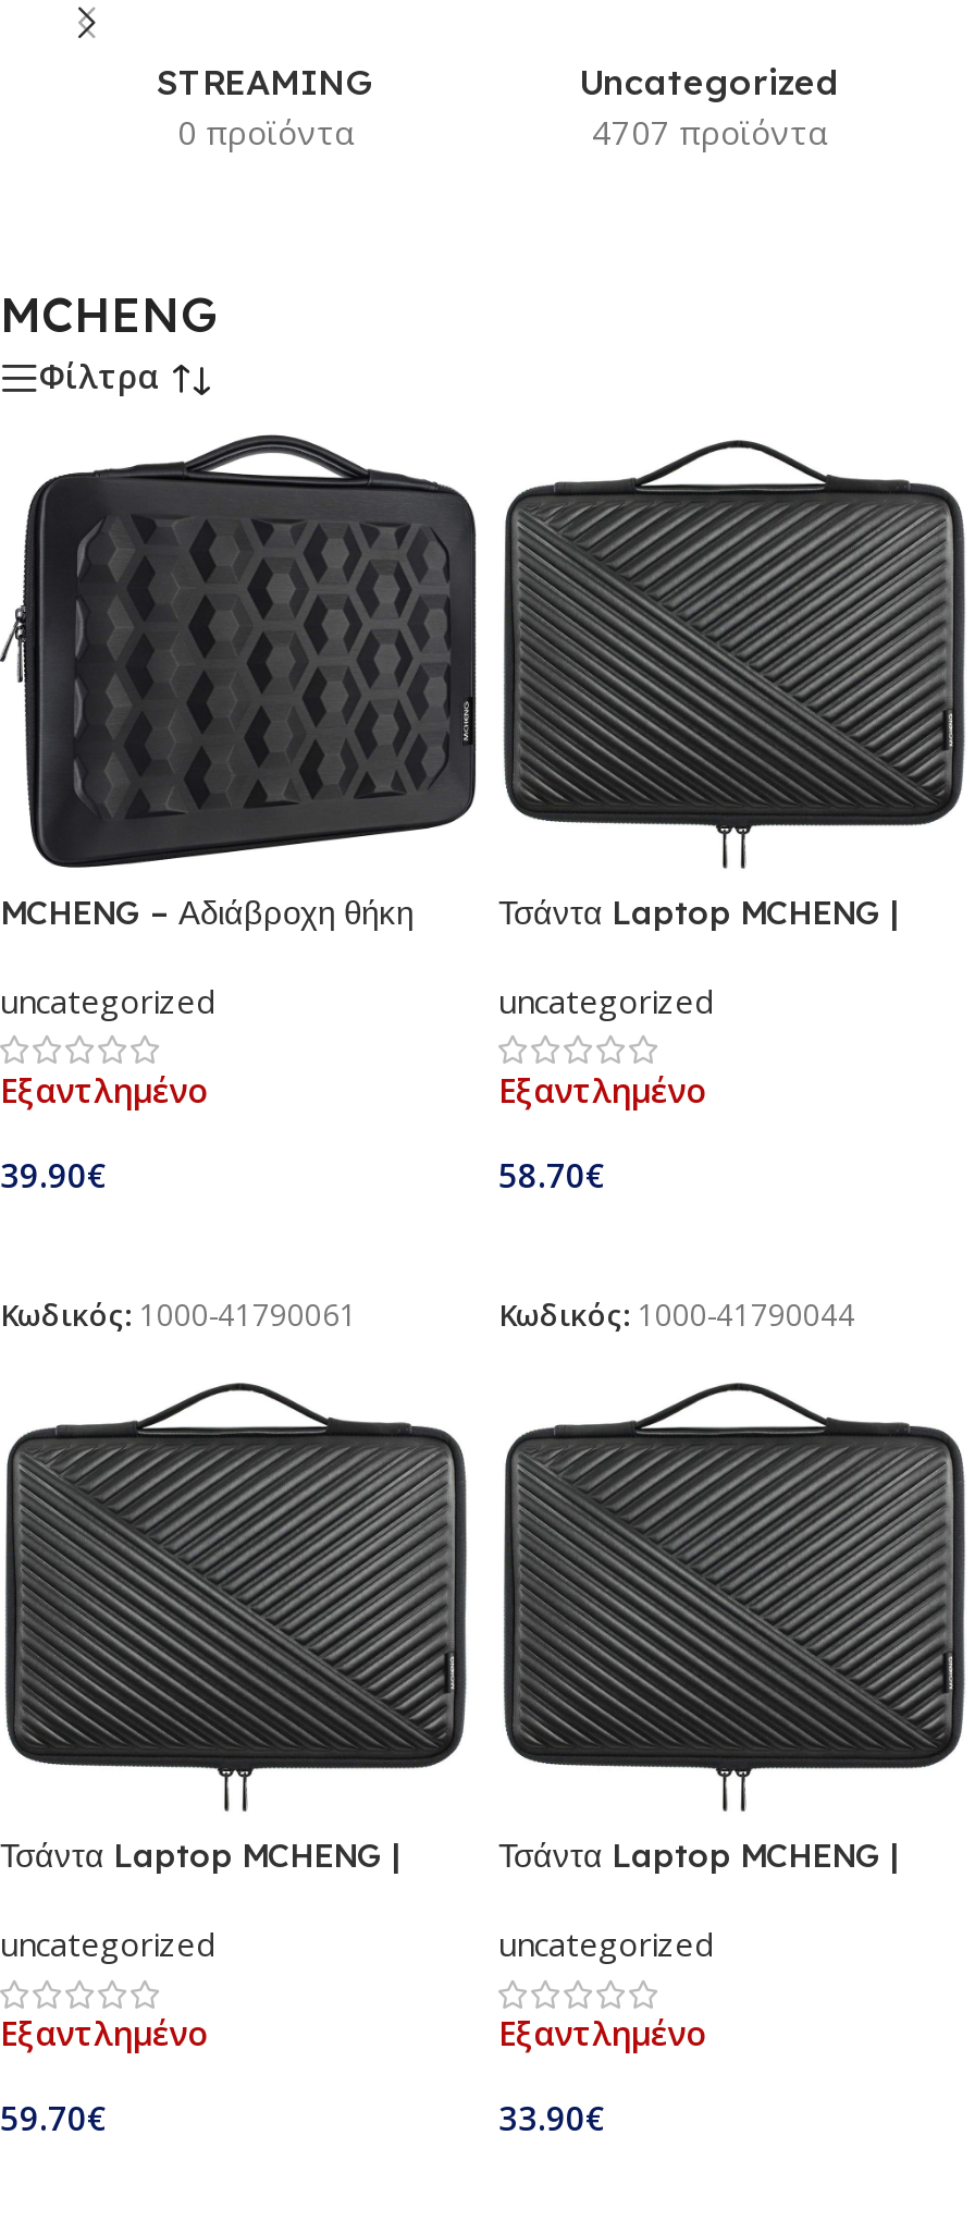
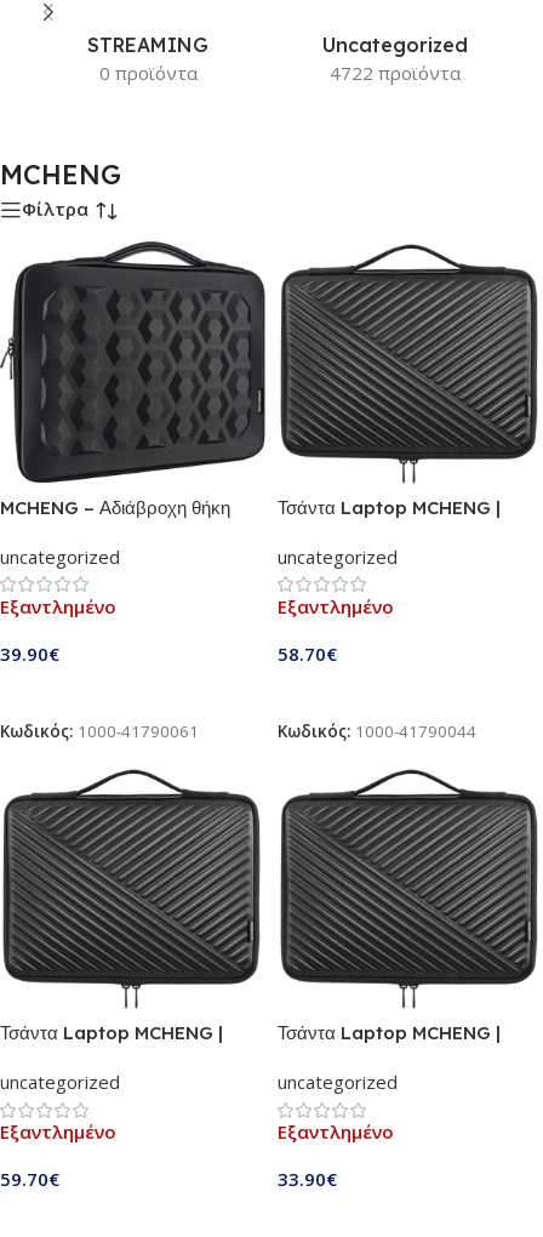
- 4707 προϊόντα
+ 4722 προϊόντα
